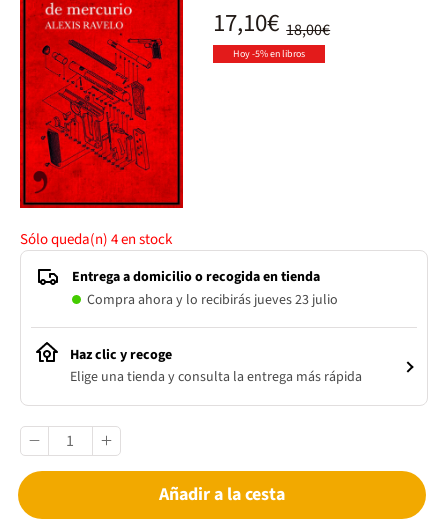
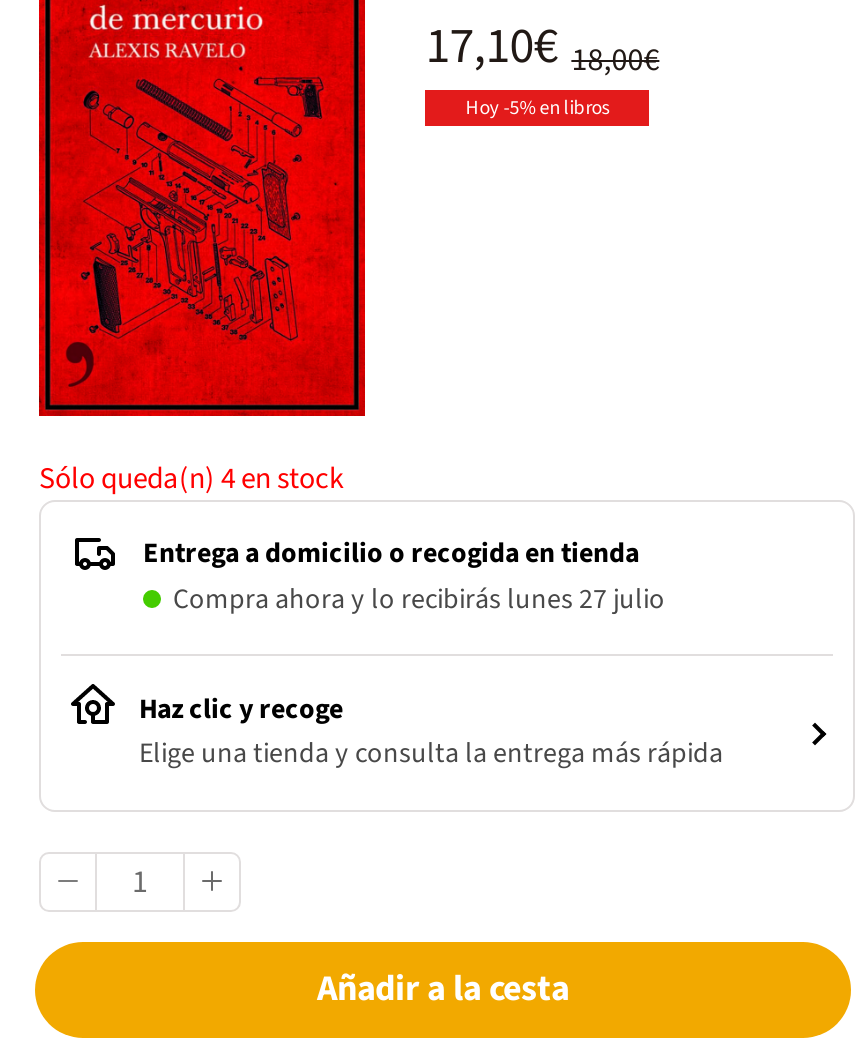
- Compra ahora y lo recibirás jueves 23 julio
+ Compra ahora y lo recibirás lunes 27 julio
